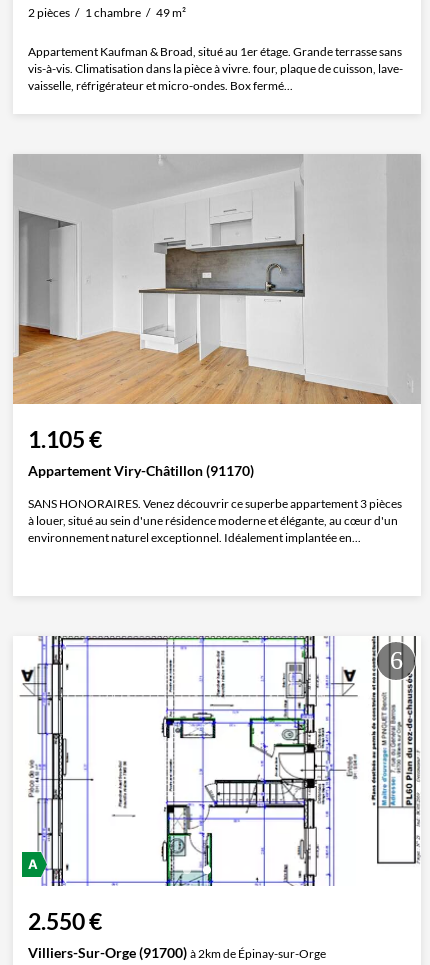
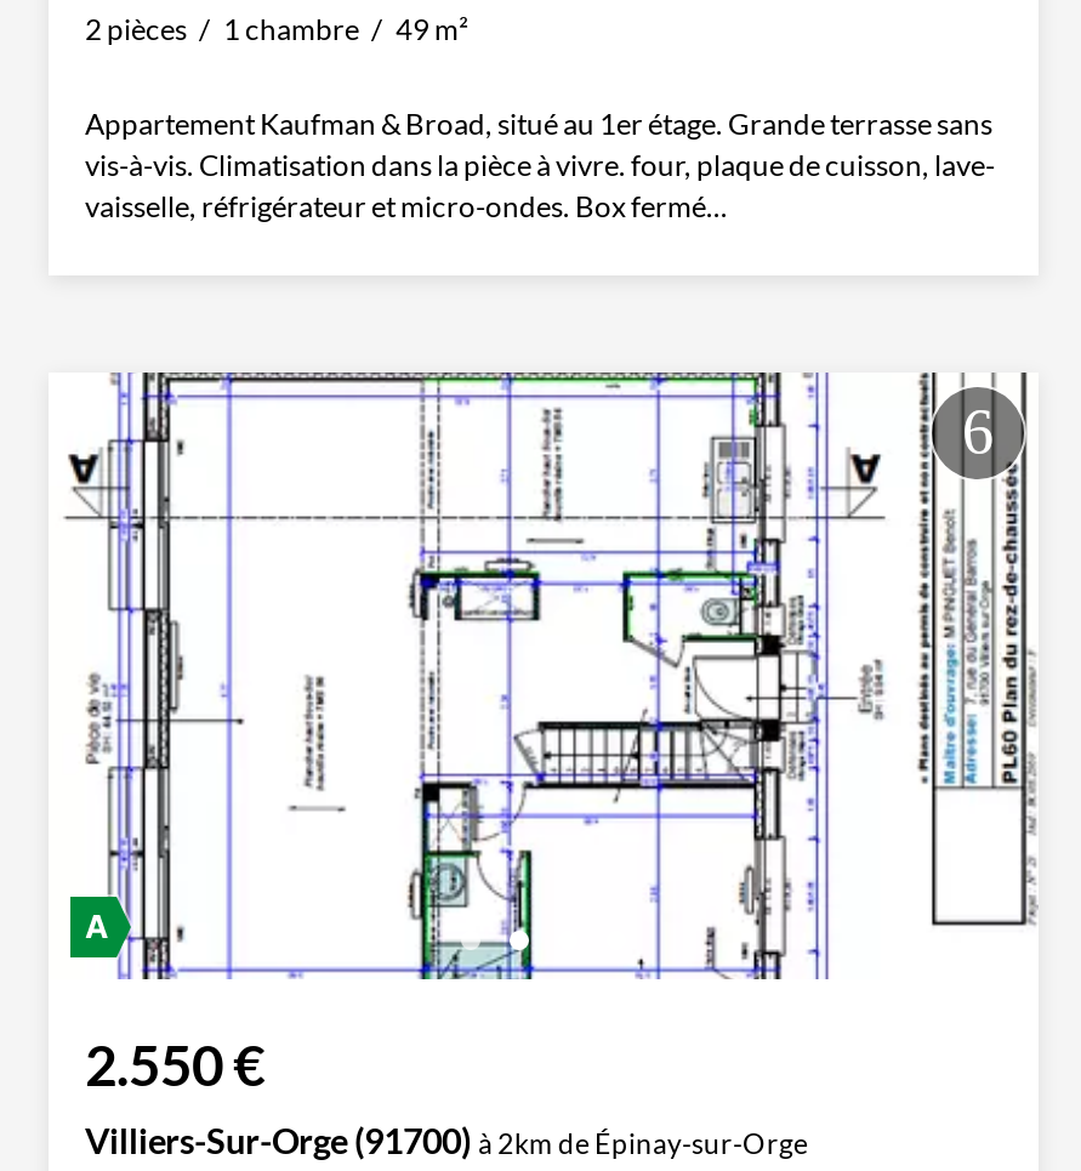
- [image]
- 1.105 €
- Appartement Viry-Châtillon (91170)
- SANS HONORAIRES. Venez découvrir ce superbe appartement 3 pièces
- à louer, situé au sein d'une résidence moderne et élégante, au cœur d'un
- environnement naturel exceptionnel. Idéalement implantée en...
